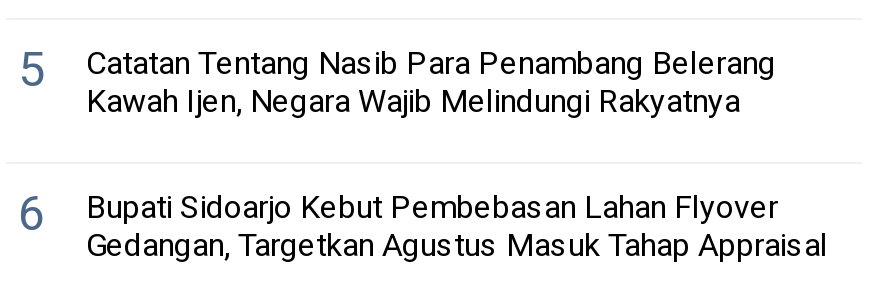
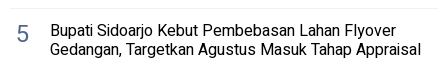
- Catatan Tentang Nasib Para Penambang Belerang
- Kawah Ijen, Negara Wajib Melindungi Rakyatnya
- 6
